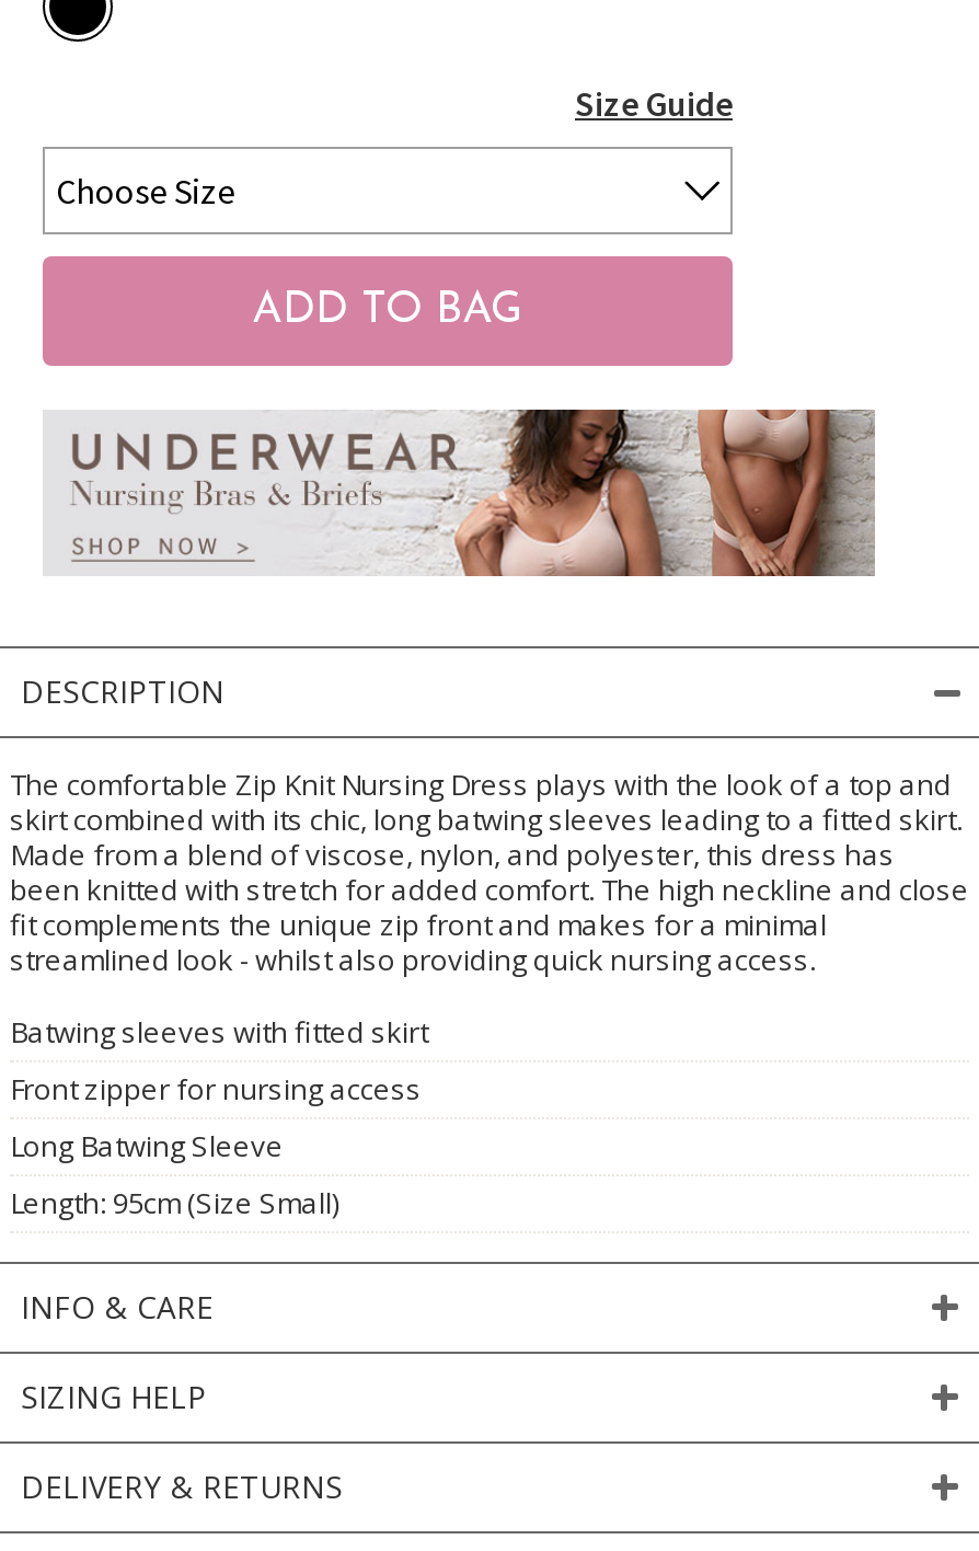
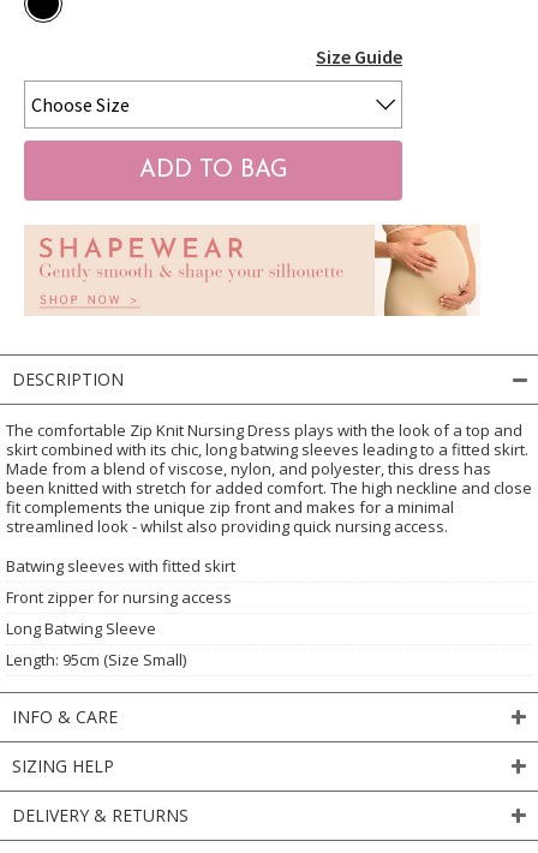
- [image]
+ [image]
